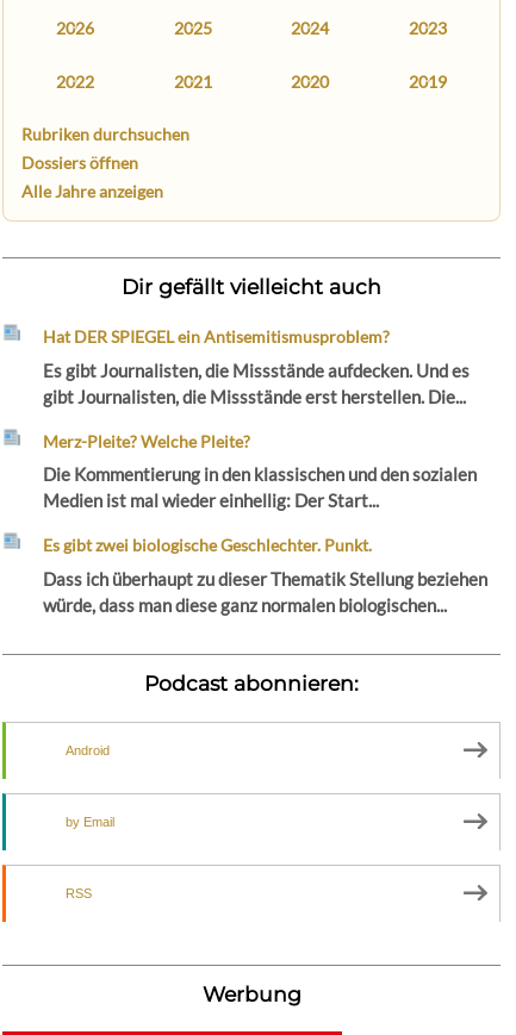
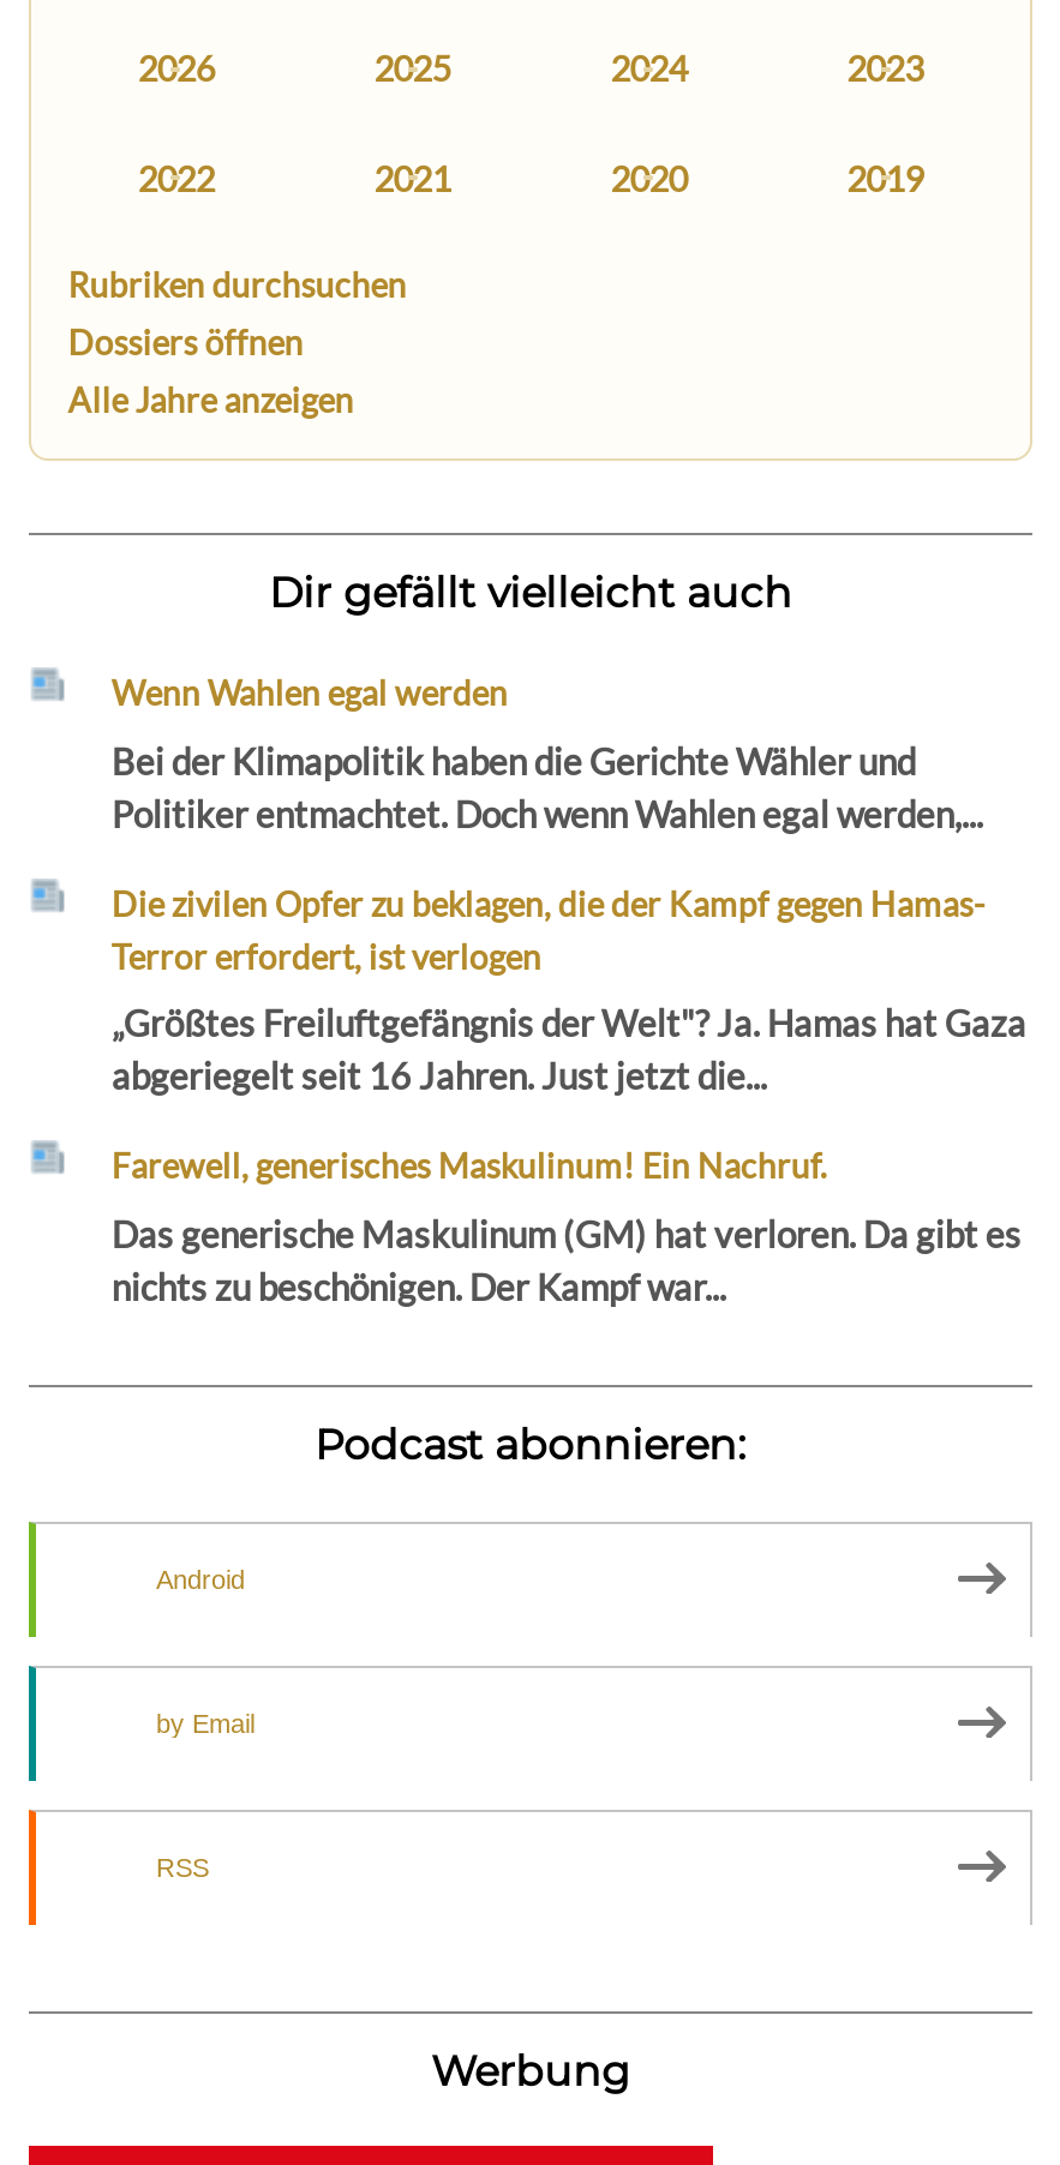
- Hat DER SPIEGEL ein Antisemitismusproblem?
+ Wenn Wahlen egal werden

- Es gibt Journalisten, die Missstände aufdecken. Und es
- gibt Journalisten, die Missstände erst herstellen. Die...
+ Bei der Klimapolitik haben die Gerichte Wähler und
+ Politiker entmachtet. Doch wenn Wahlen egal werden,...

- Merz-Pleite? Welche Pleite?
+ Die zivilen Opfer zu beklagen, die der Kampf gegen Hamas-
+ Terror erfordert, ist verlogen

- Die Kommentierung in den klassischen und den sozialen
- Medien ist mal wieder einhellig: Der Start...
+ „Größtes Freiluftgefängnis der Welt"? Ja. Hamas hat Gaza
+ abgeriegelt seit 16 Jahren. Just jetzt die...

- Es gibt zwei biologische Geschlechter. Punkt.
+ Farewell, generisches Maskulinum! Ein Nachruf.

- Dass ich überhaupt zu dieser Thematik Stellung beziehen
- würde, dass man diese ganz normalen biologischen...
+ Das generische Maskulinum (GM) hat verloren. Da gibt es
+ nichts zu beschönigen. Der Kampf war...
